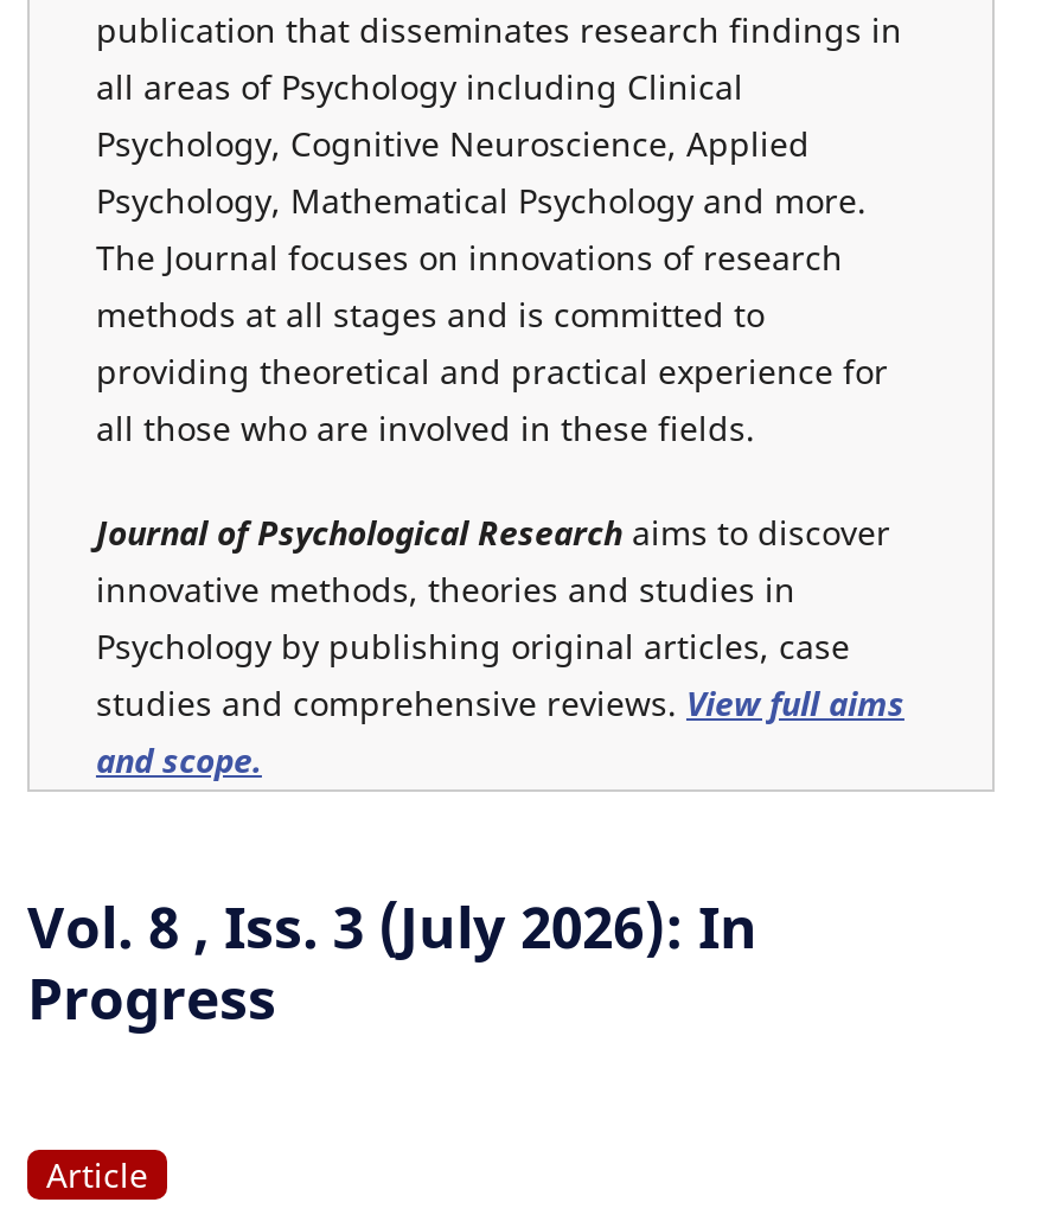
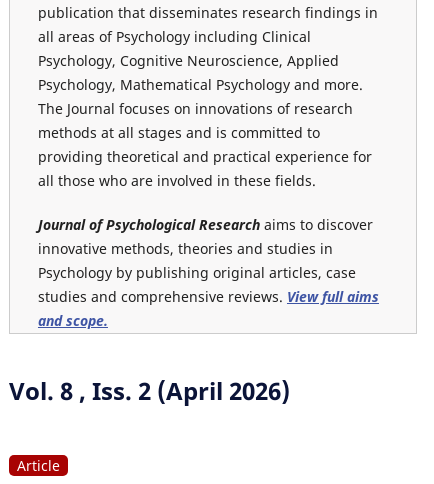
- Vol. 8 , Iss. 3 (July 2026): In
- Progress
+ Vol. 8 , Iss. 2 (April 2026)
